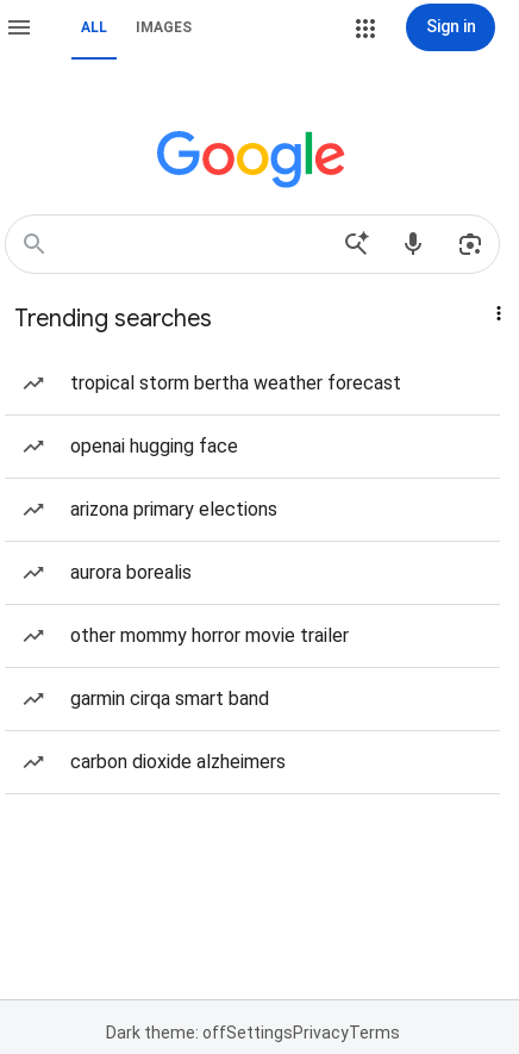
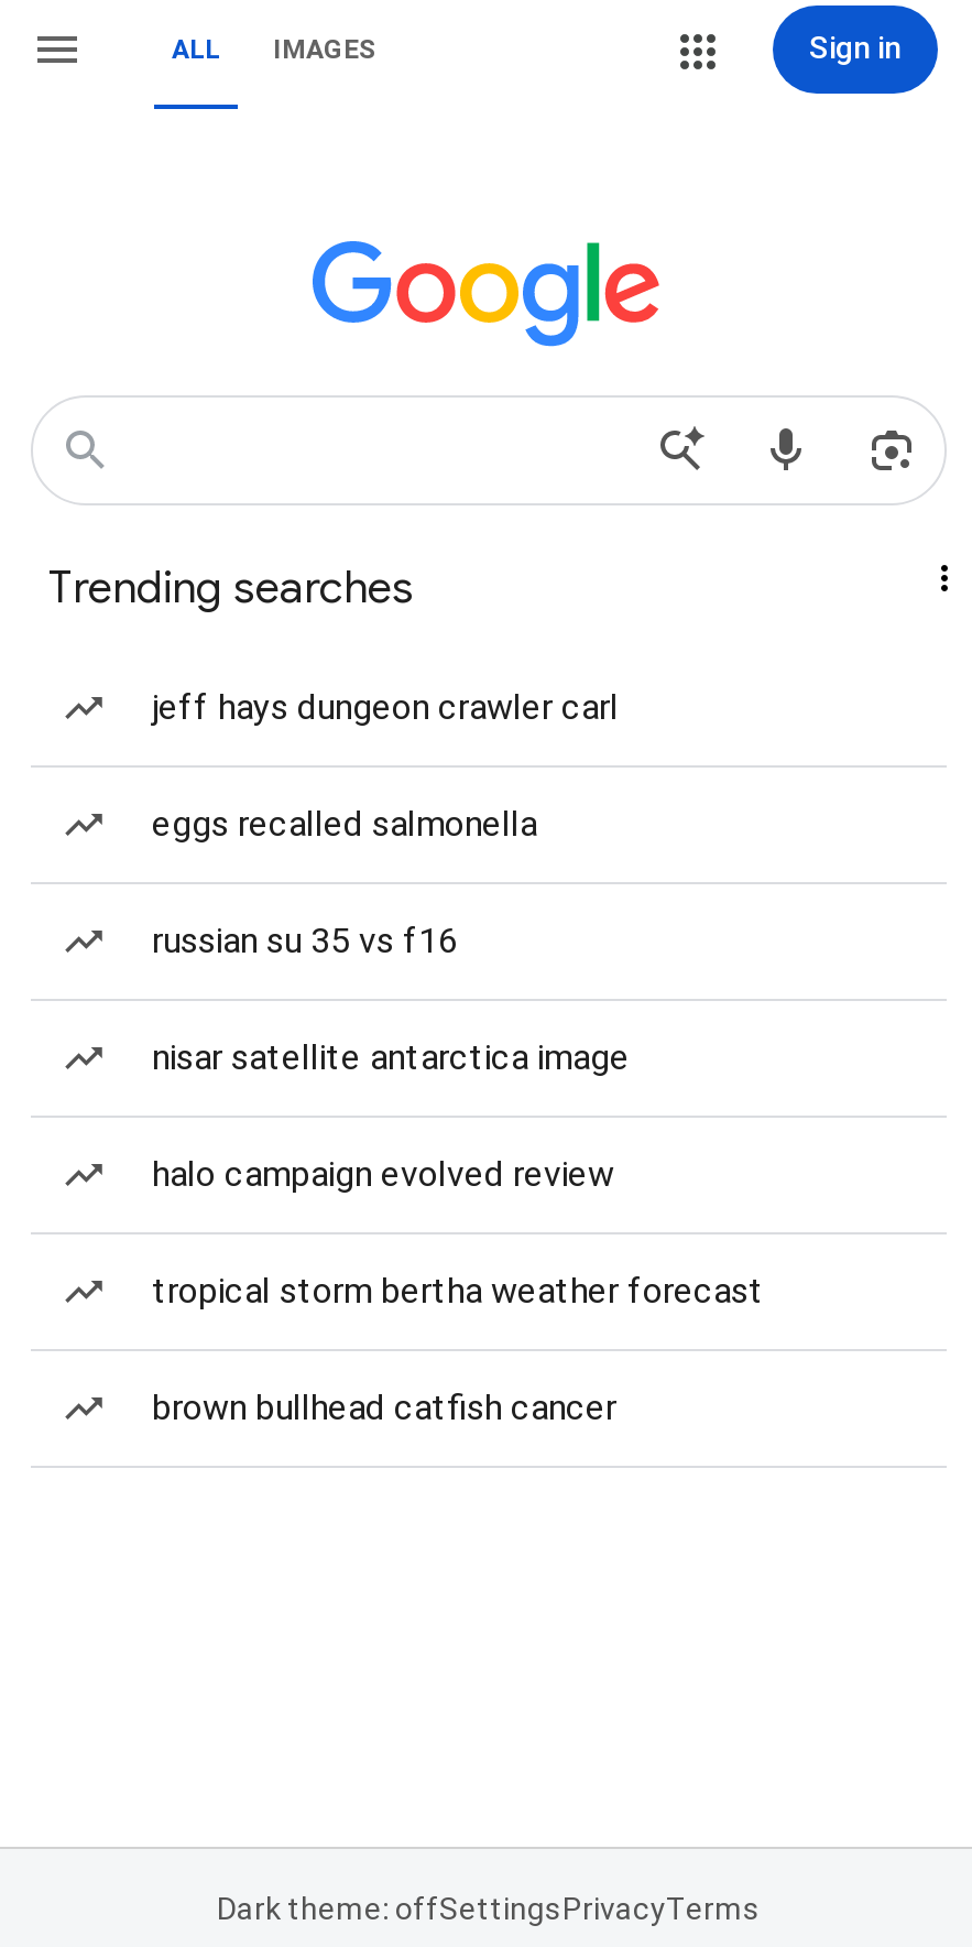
+ jeff hays dungeon crawler carl
+ eggs recalled salmonella
+ russian su 35 vs f16
+ nisar satellite antarctica image
+ halo campaign evolved review

moved down: tropical storm bertha weather forecast

- openai hugging face
- arizona primary elections
- aurora borealis
- other mommy horror movie trailer
- garmin cirqa smart band
- carbon dioxide alzheimers
+ brown bullhead catfish cancer
